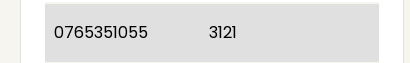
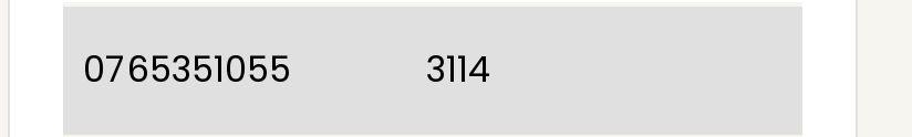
- 3121
+ 3114
